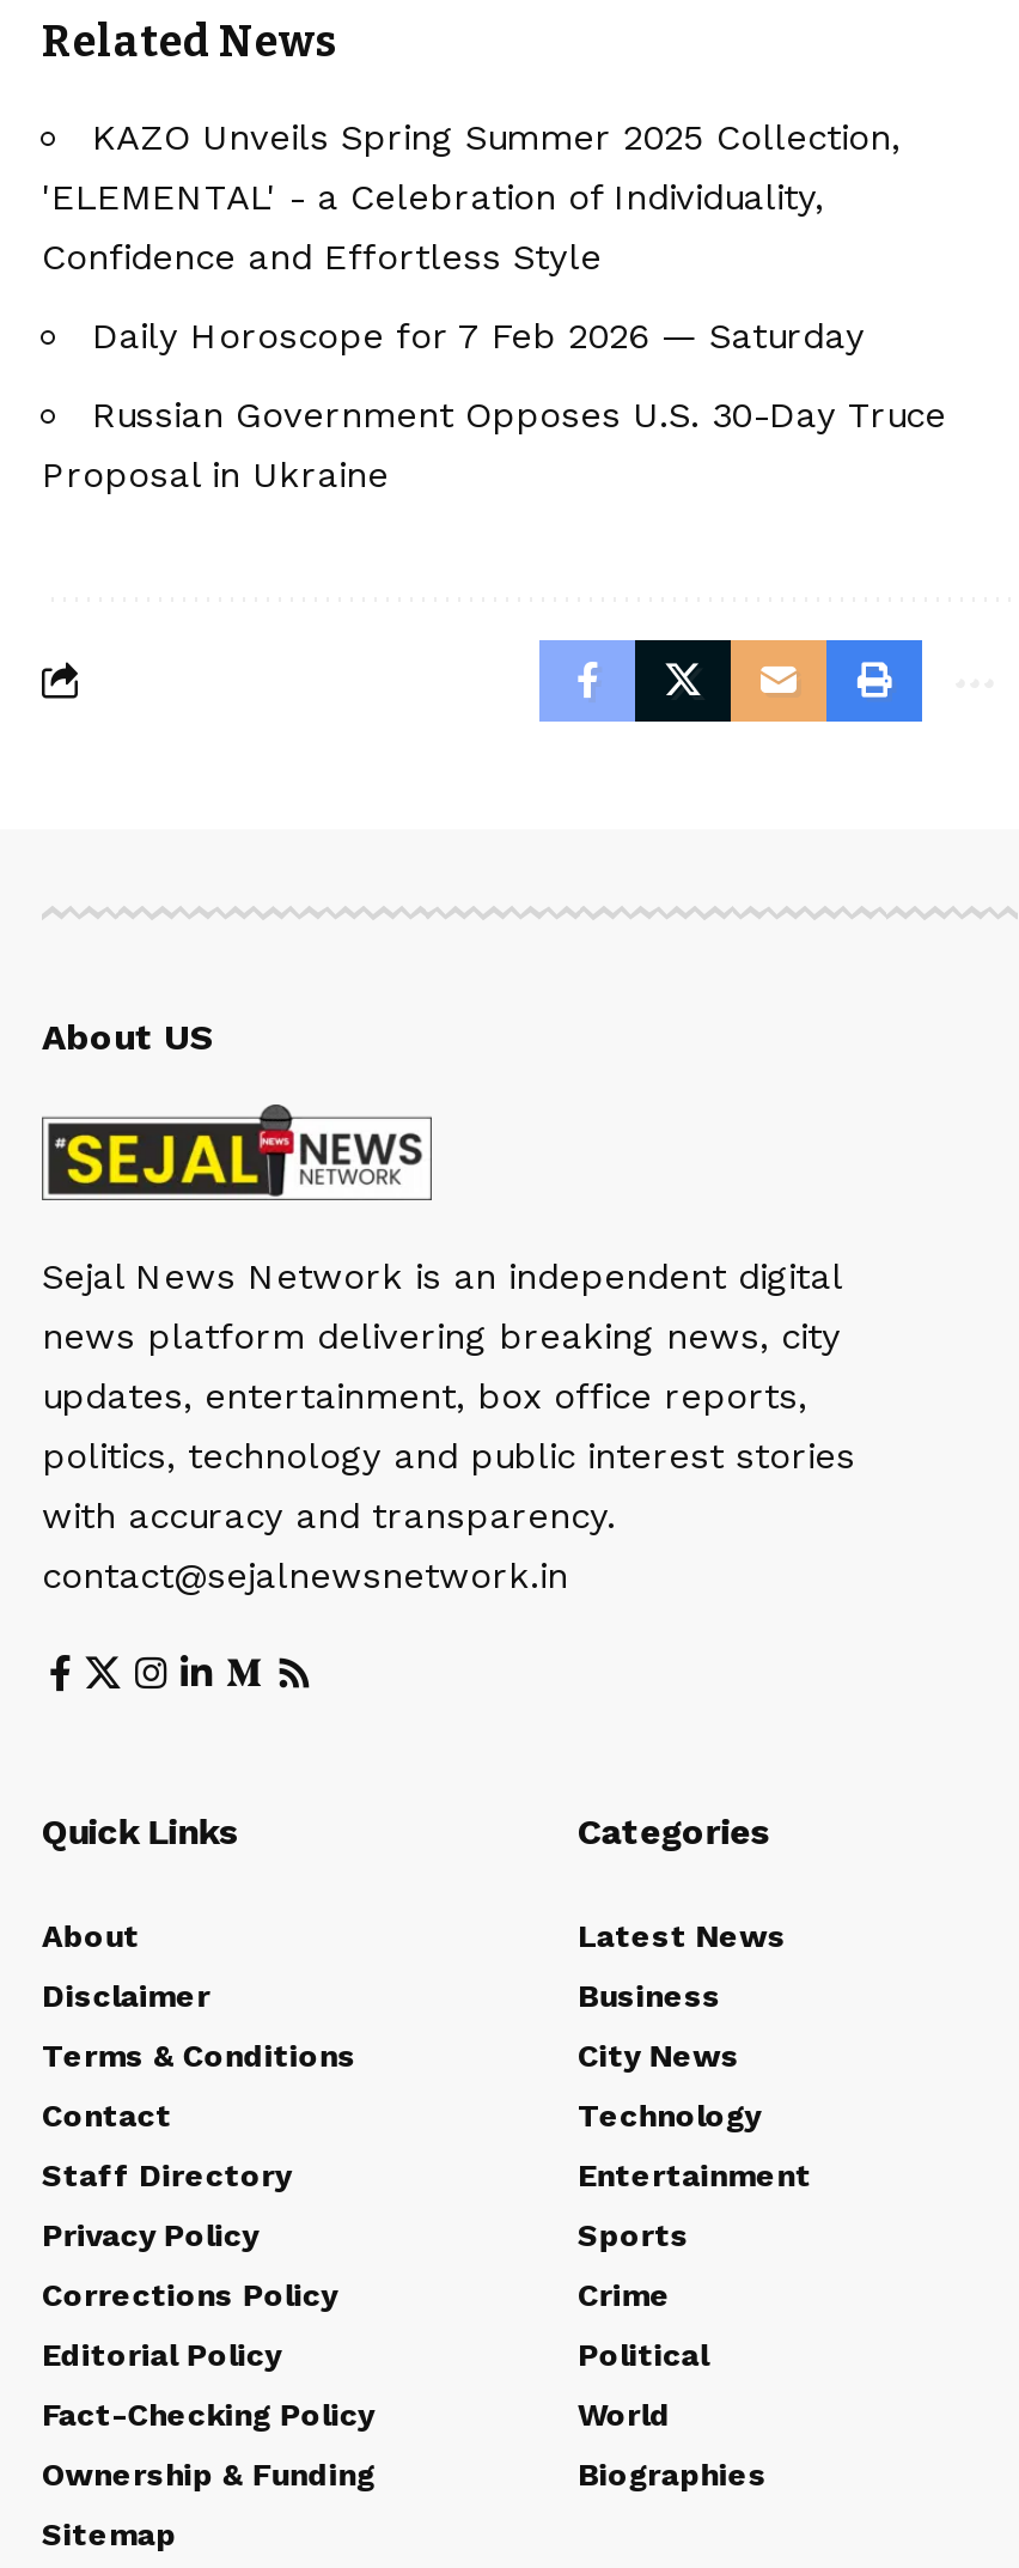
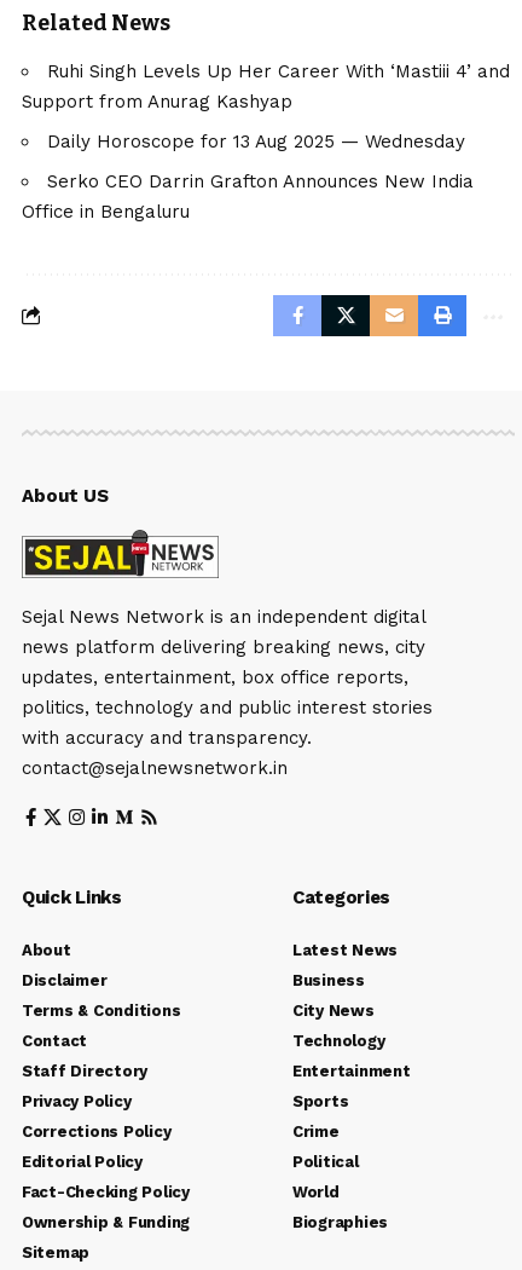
- KAZO Unveils Spring Summer 2025 Collection,
- 'ELEMENTAL' - a Celebration of Individuality,
- Confidence and Effortless Style
+ Ruhi Singh Levels Up Her Career With ‘Mastiii 4’ and
+ Support from Anurag Kashyap

- Daily Horoscope for 7 Feb 2026 — Saturday
+ Daily Horoscope for 13 Aug 2025 — Wednesday

- Russian Government Opposes U.S. 30-Day Truce
- Proposal in Ukraine
+ Serko CEO Darrin Grafton Announces New India
+ Office in Bengaluru
